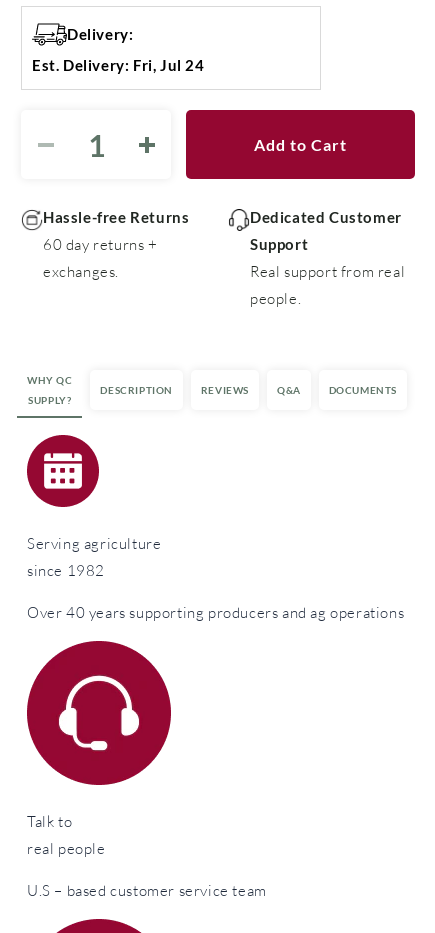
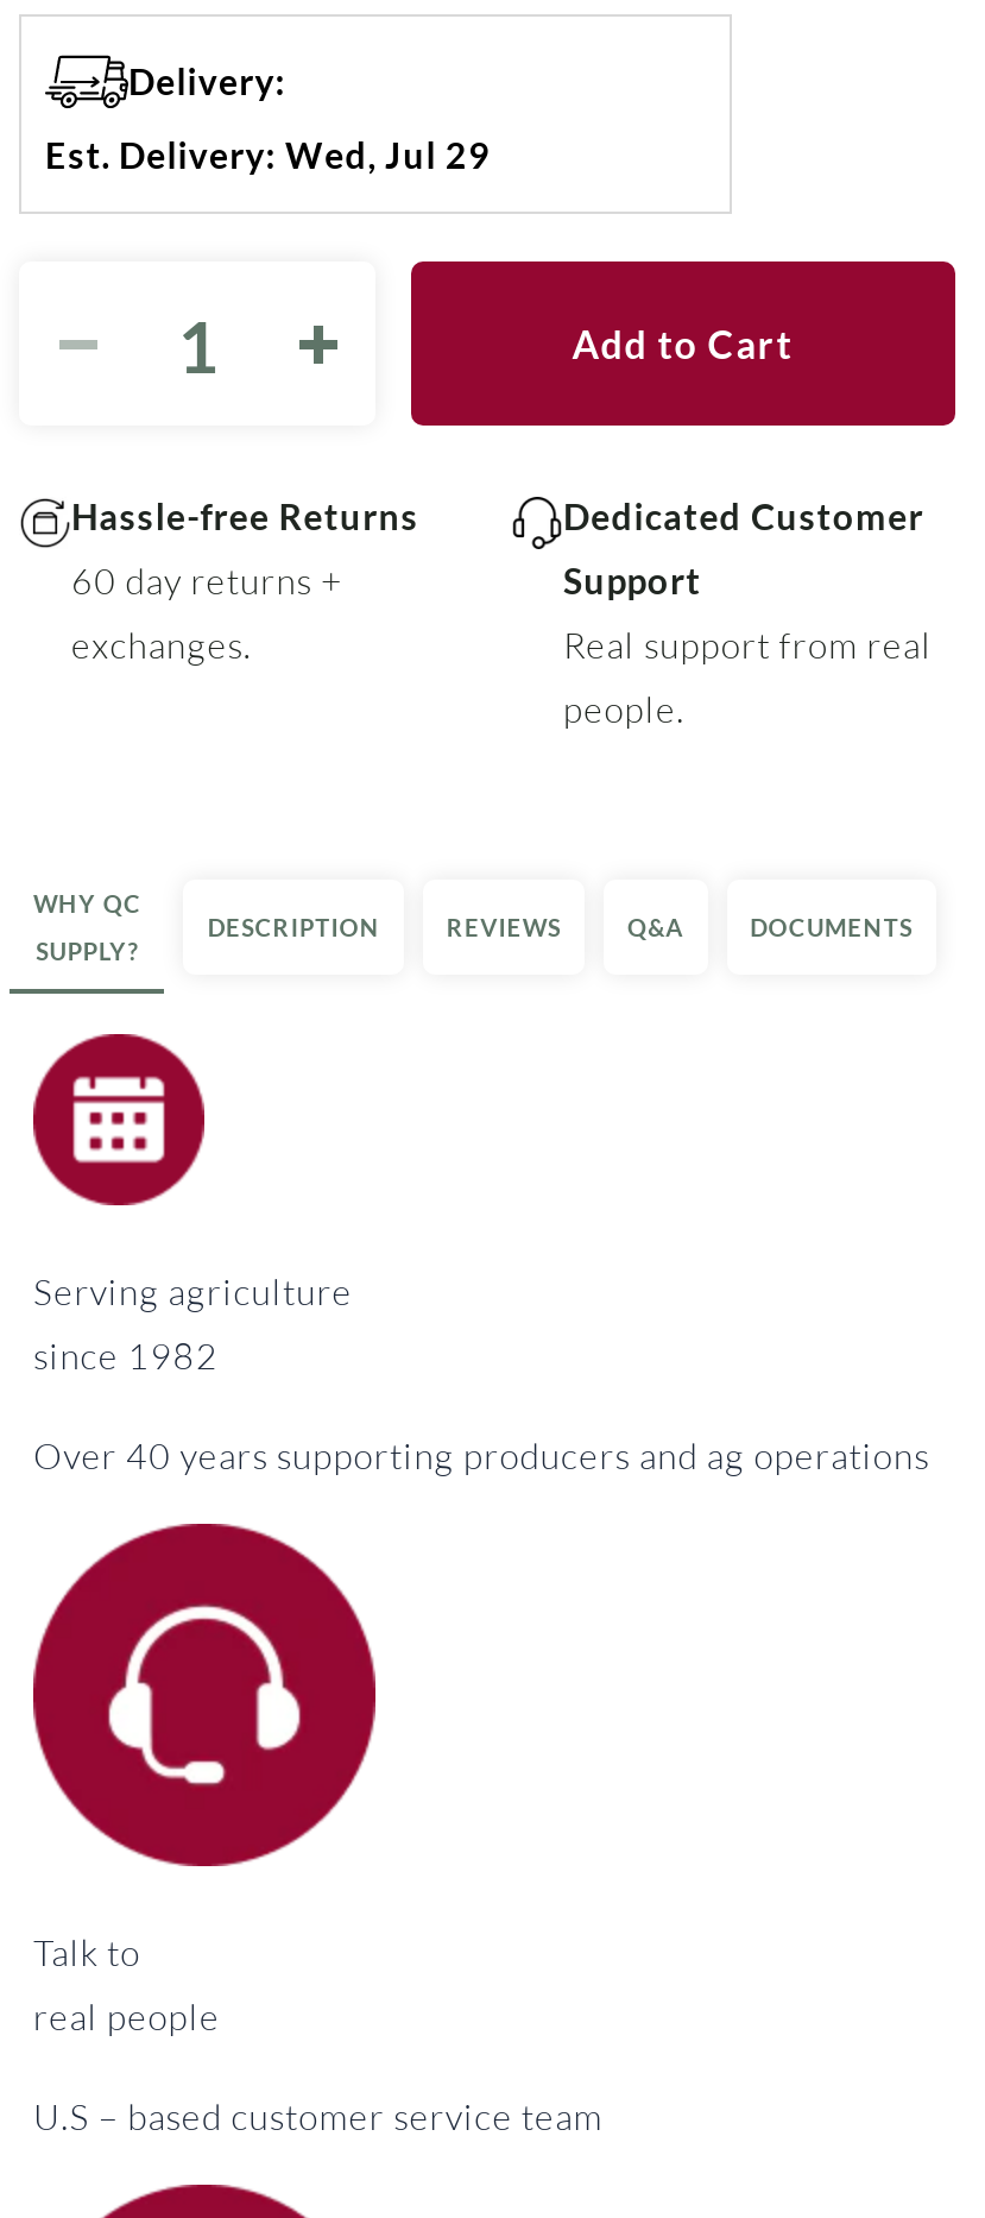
- Est. Delivery: Fri, Jul 24
+ Est. Delivery: Wed, Jul 29
